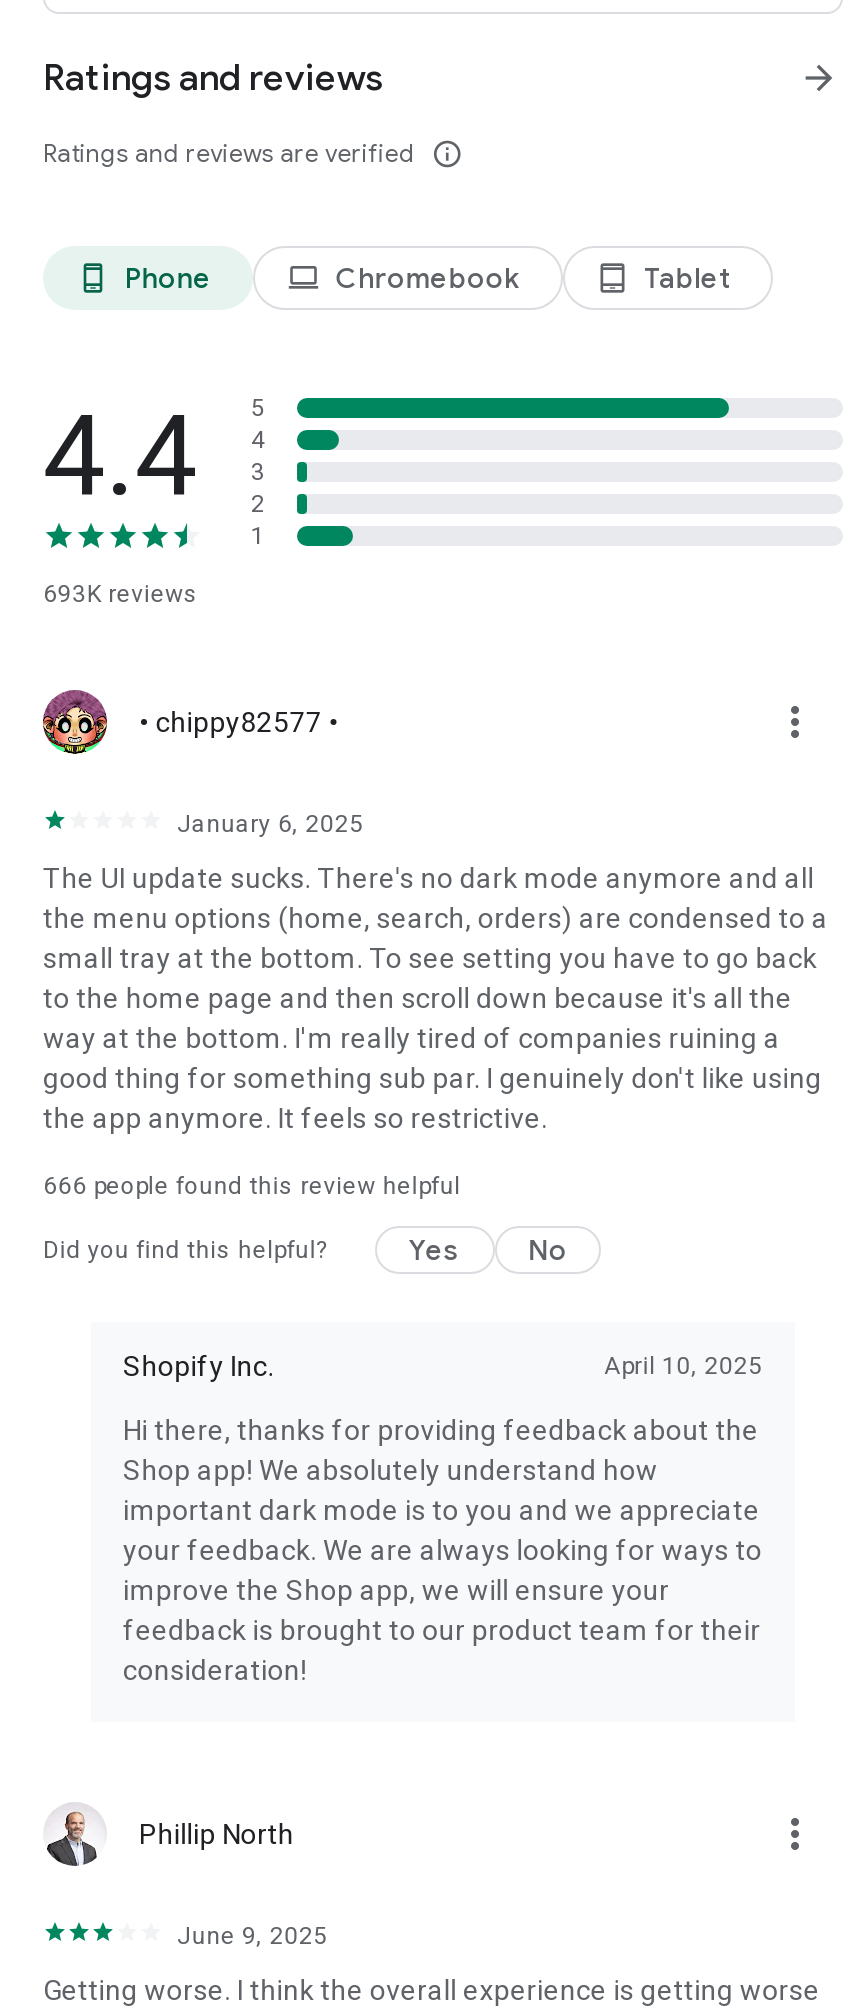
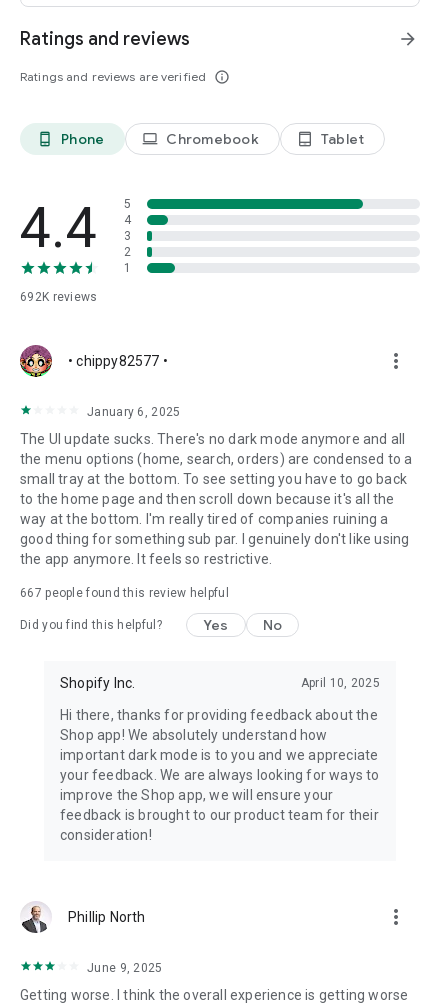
- 693K reviews
+ 692K reviews

- 666 people found this review helpful
+ 667 people found this review helpful
